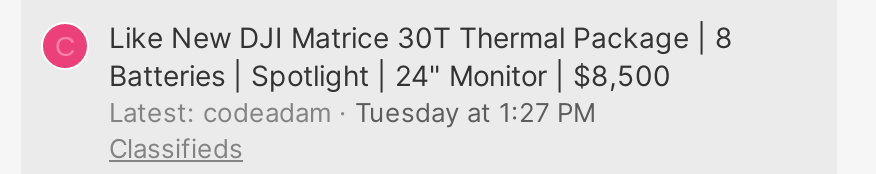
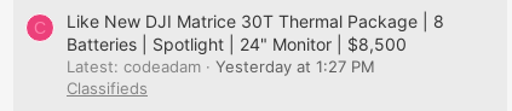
- Tuesday at 1:27 PM
+ Yesterday at 1:27 PM
